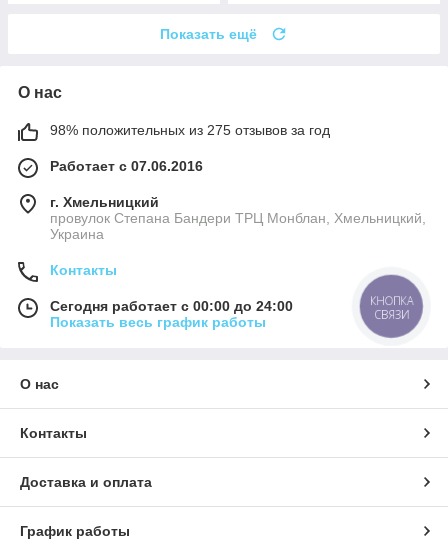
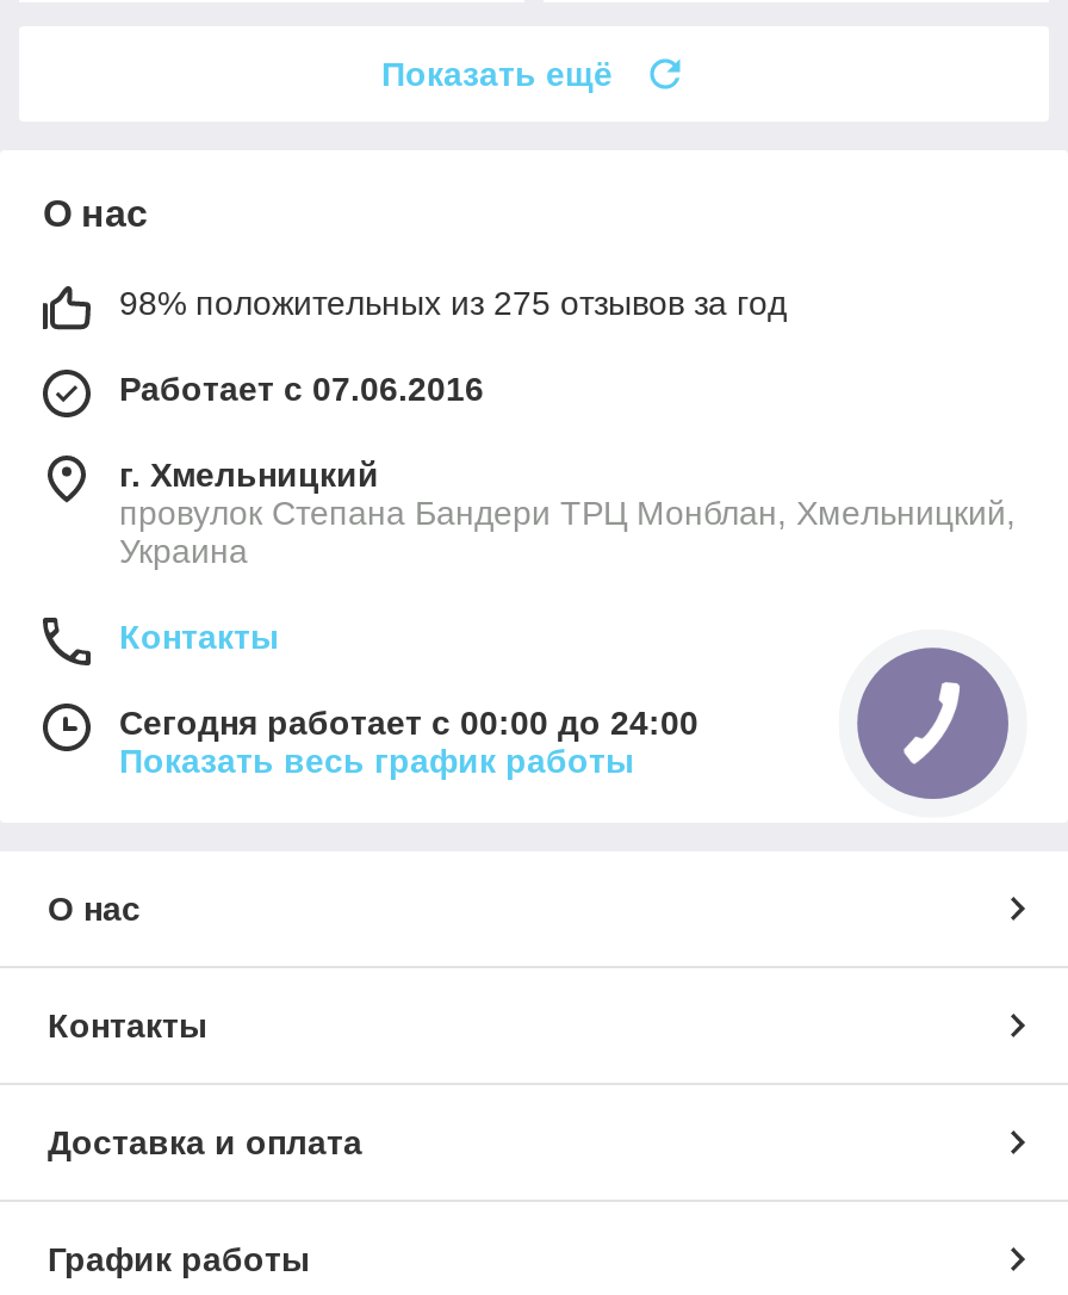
- КНОПКА
- СВЯЗИ
